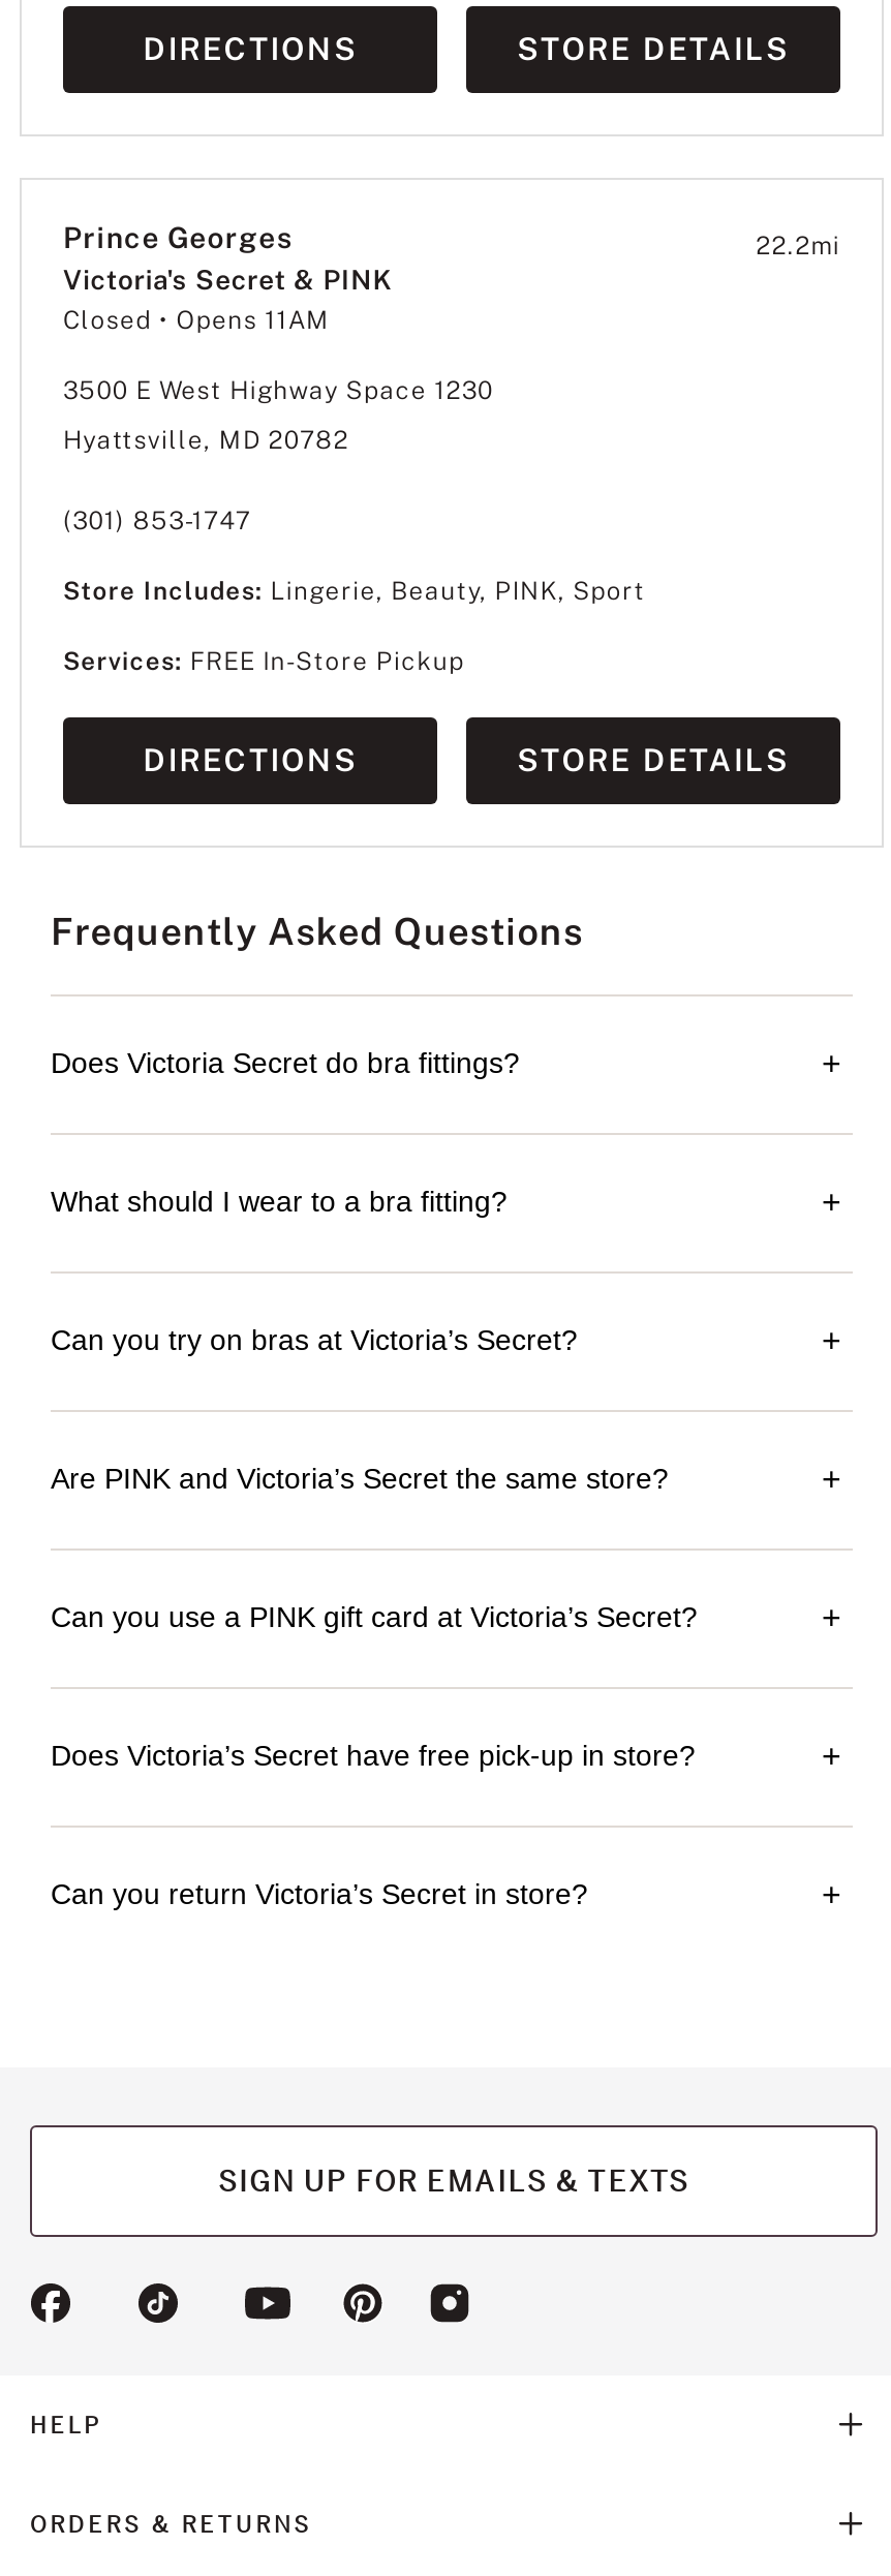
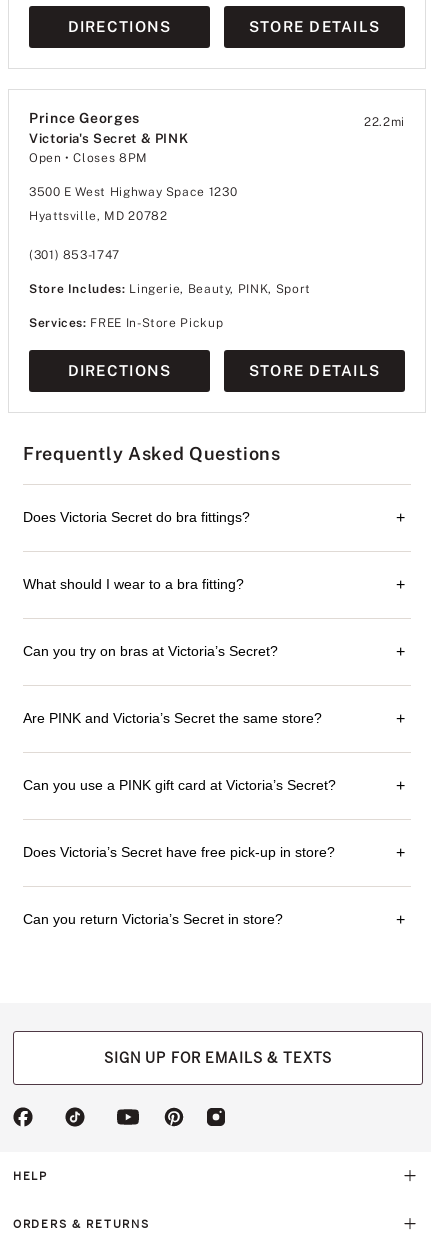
- Closed • Opens 11AM
+ Open • Closes 8PM
